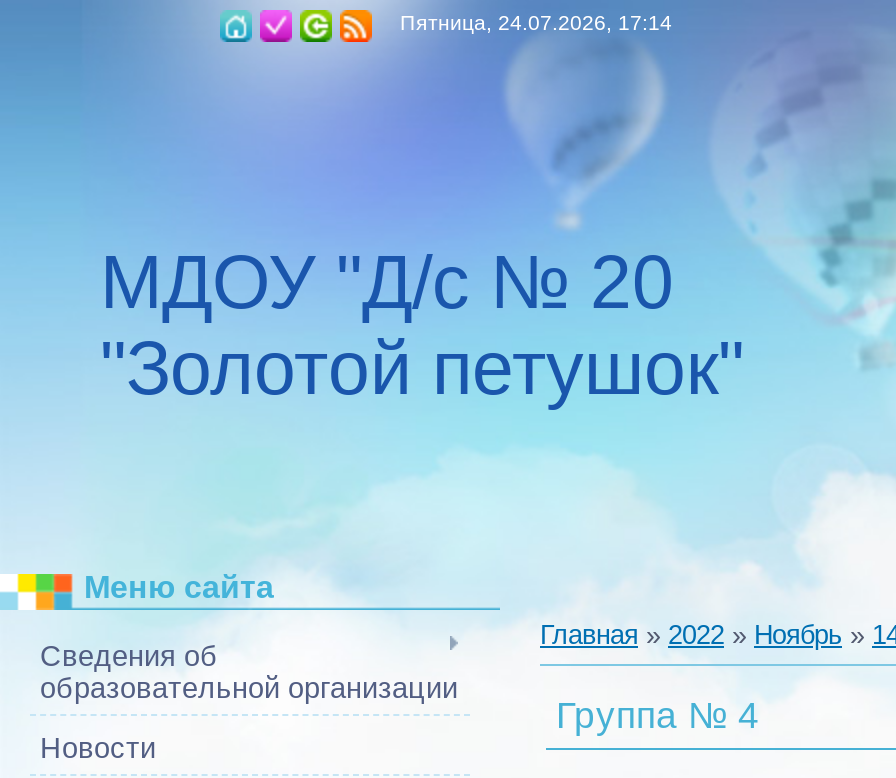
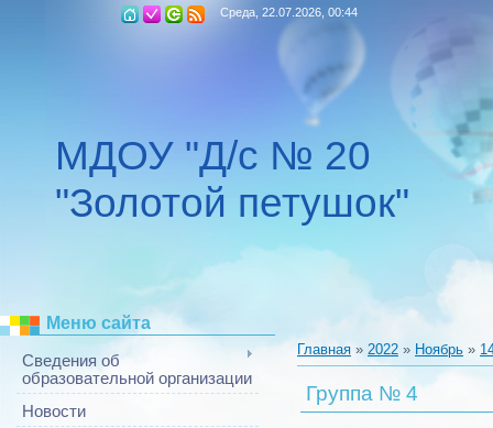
- Пятница, 24.07.2026, 17:14
+ Среда, 22.07.2026, 00:44
